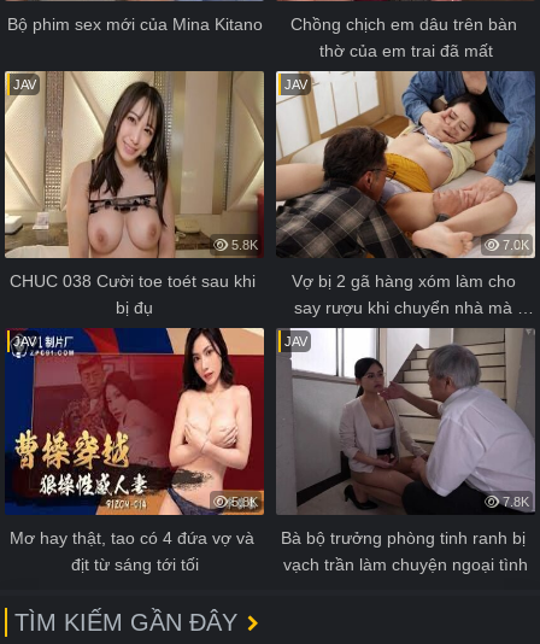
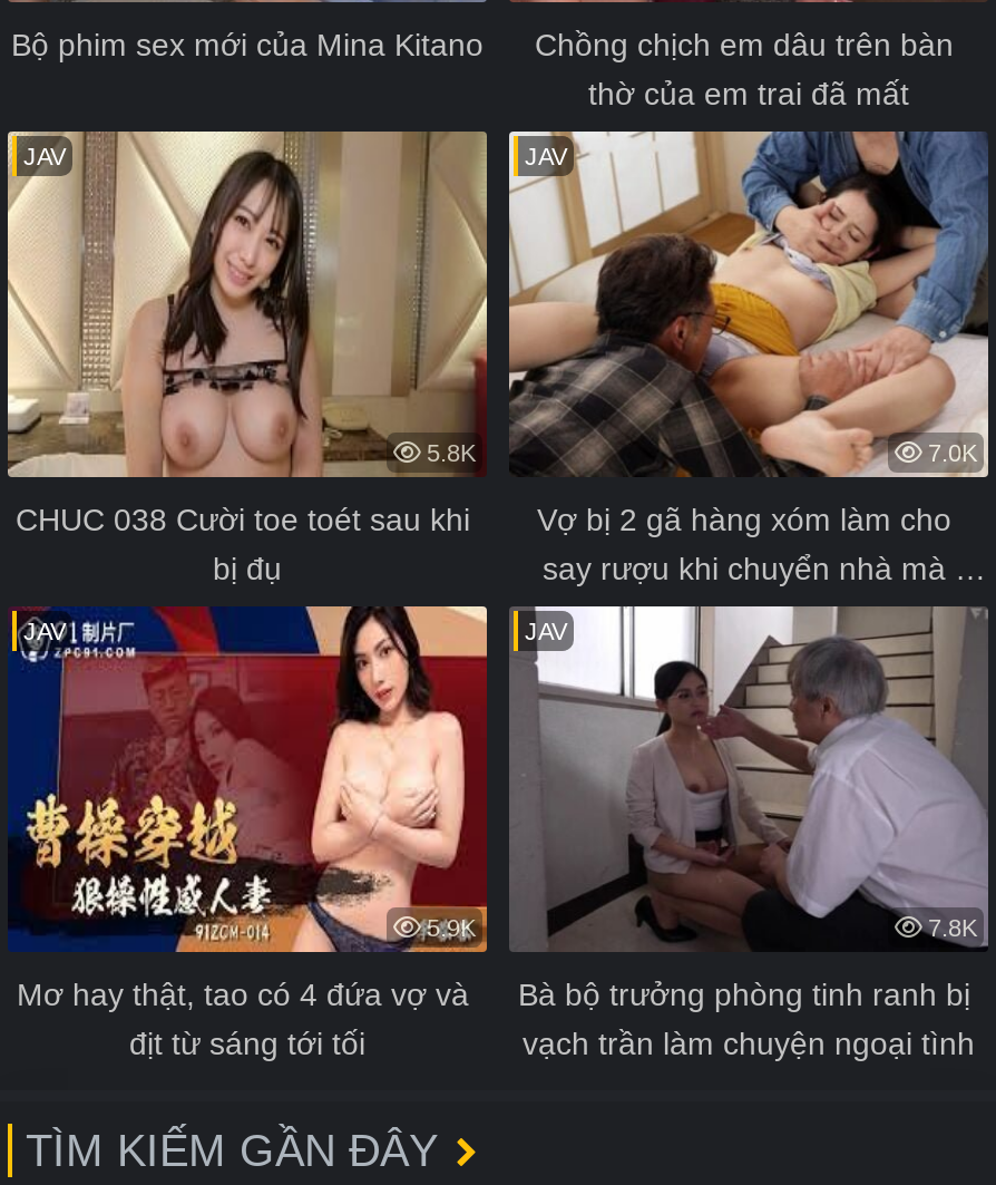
- 5.8K
+ 5.9K
